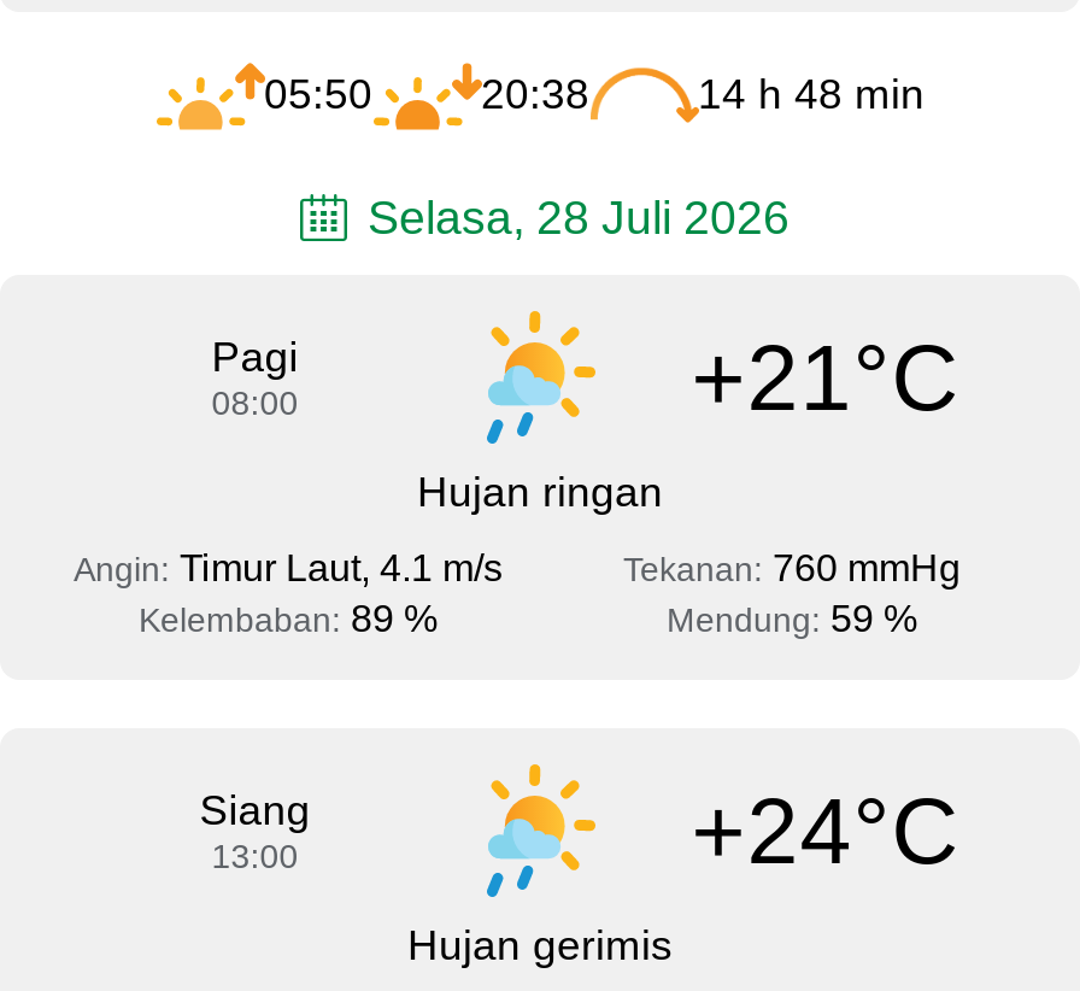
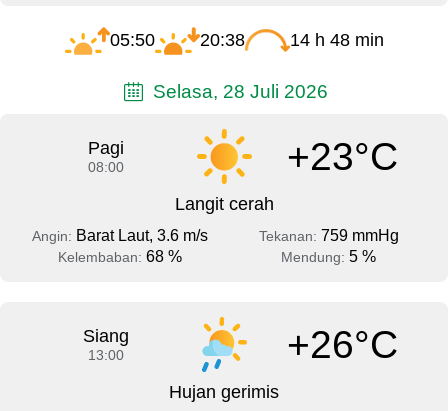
- [image]
- +21°C
- Hujan ringan
+ [image]
+ +23°C
+ Langit cerah

- Angin: Timur Laut, 4.1 m/s
- Tekanan: 760 mmHg
- Kelembaban: 89 %
- Mendung: 59 %
+ Angin: Barat Laut, 3.6 m/s
+ Tekanan: 759 mmHg
+ Kelembaban: 68 %
+ Mendung: 5 %

- +24°C
+ +26°C
